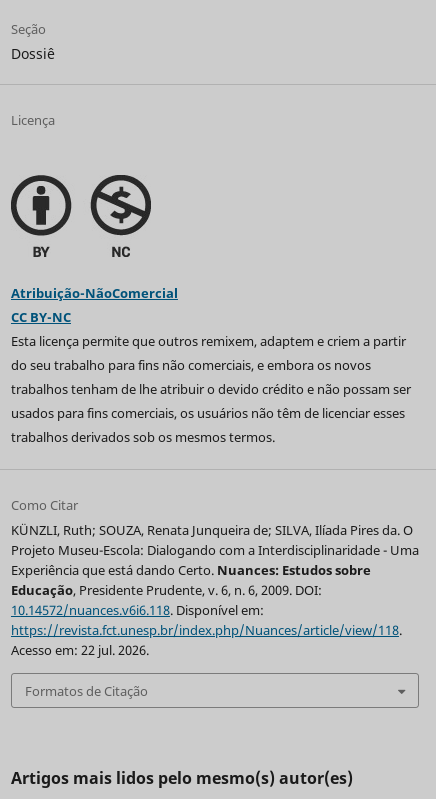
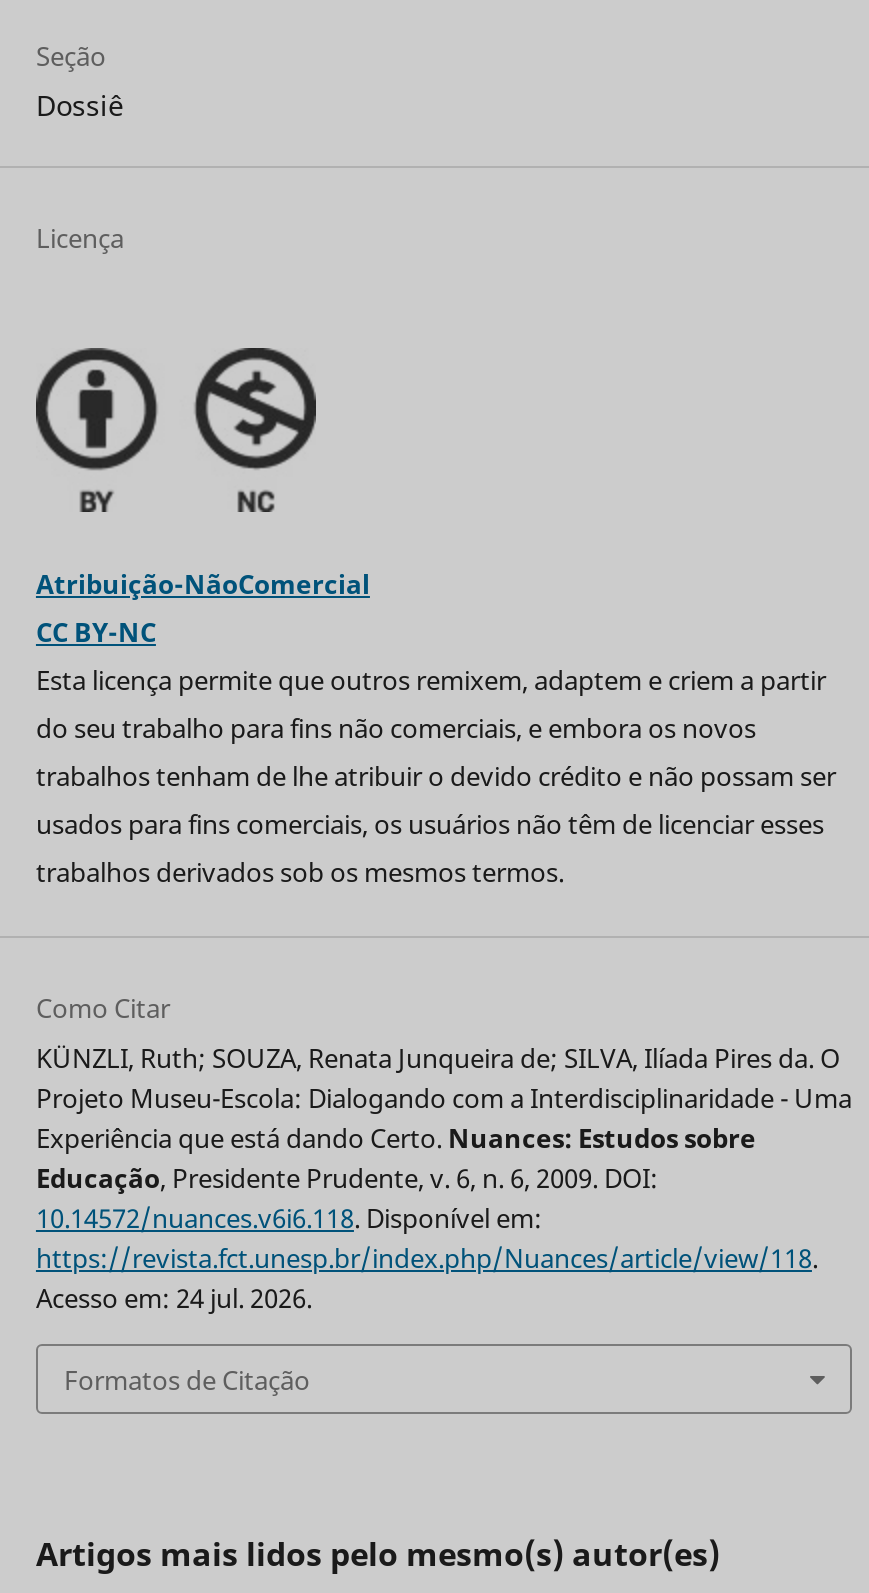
- Acesso em: 22 jul. 2026.
+ Acesso em: 24 jul. 2026.
